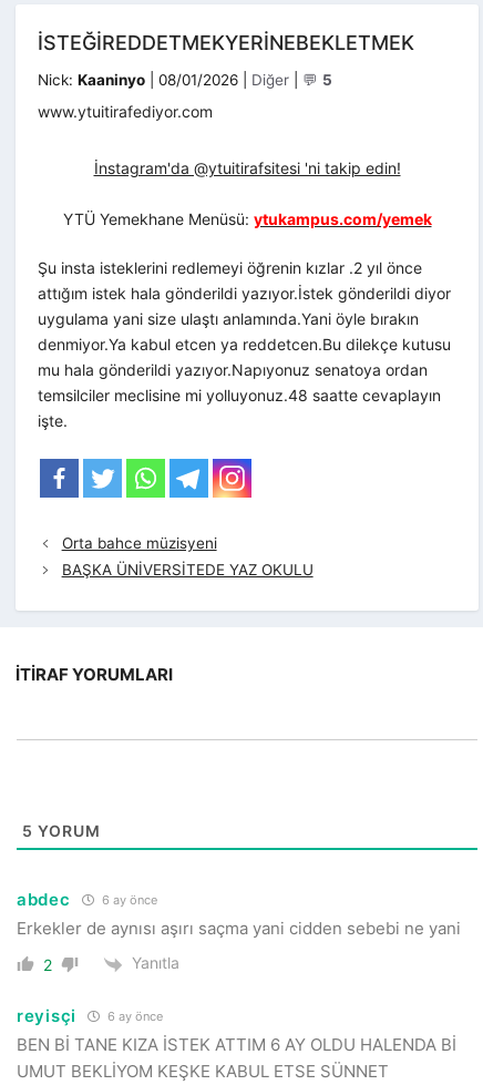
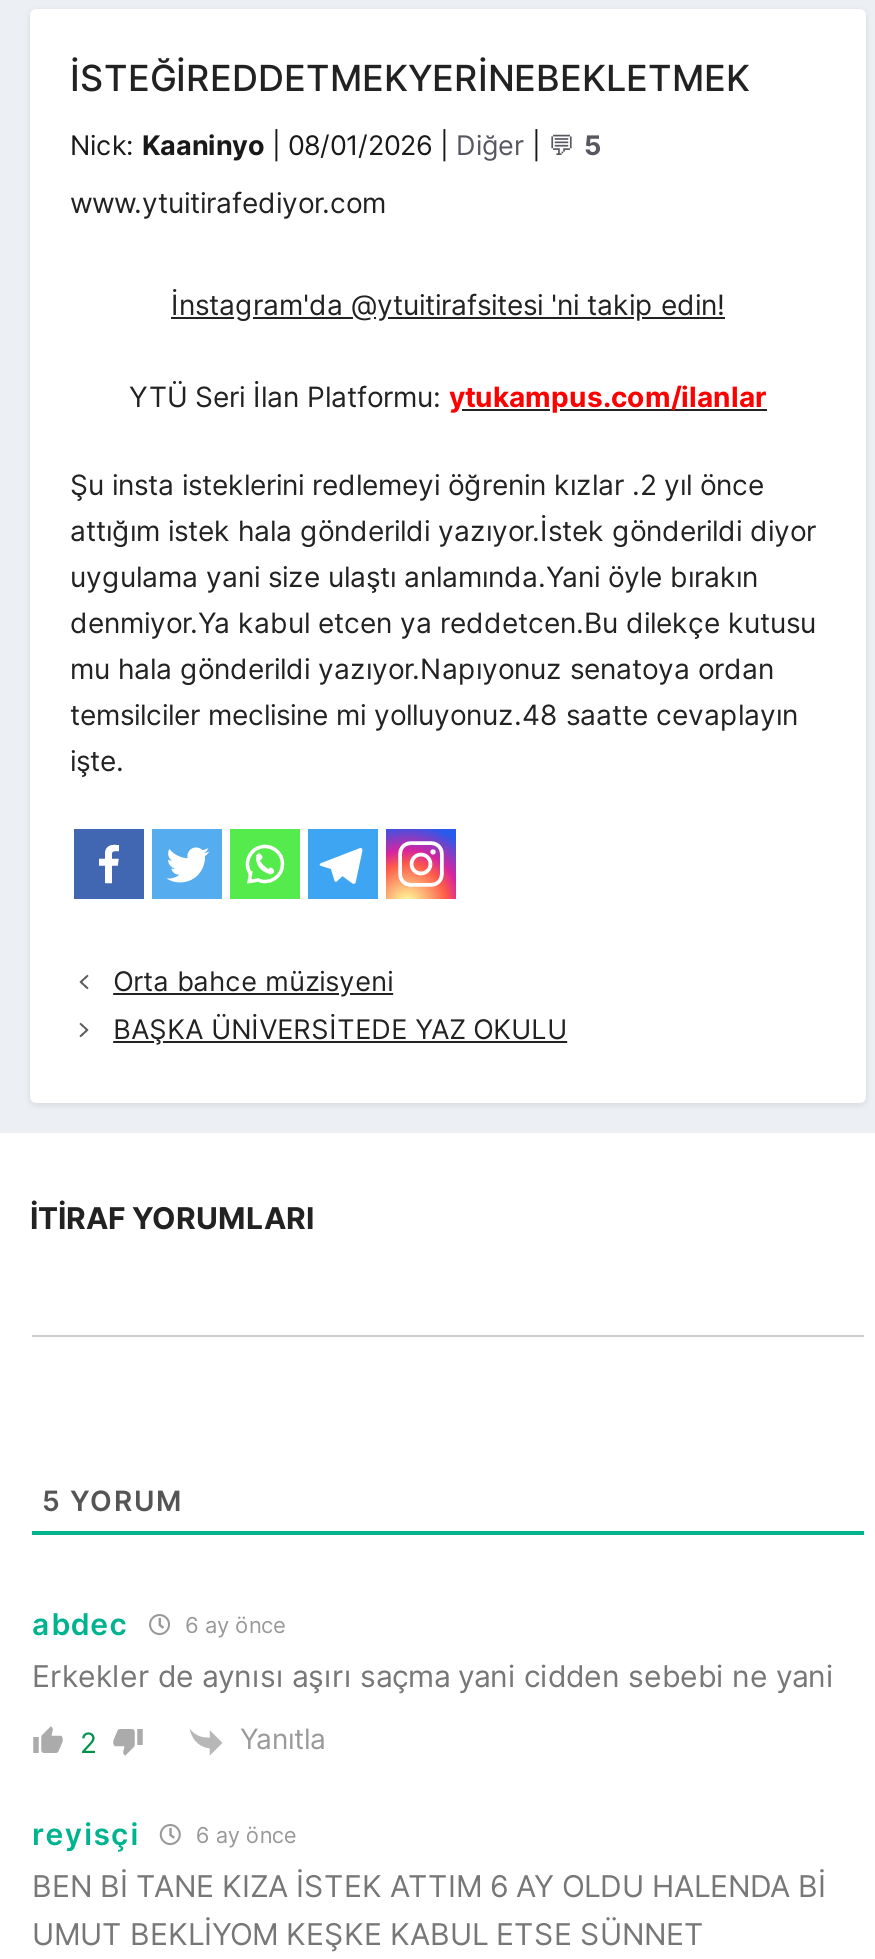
- YTÜ Yemekhane Menüsü: ytukampus.com/yemek
+ YTÜ Seri İlan Platformu: ytukampus.com/ilanlar
